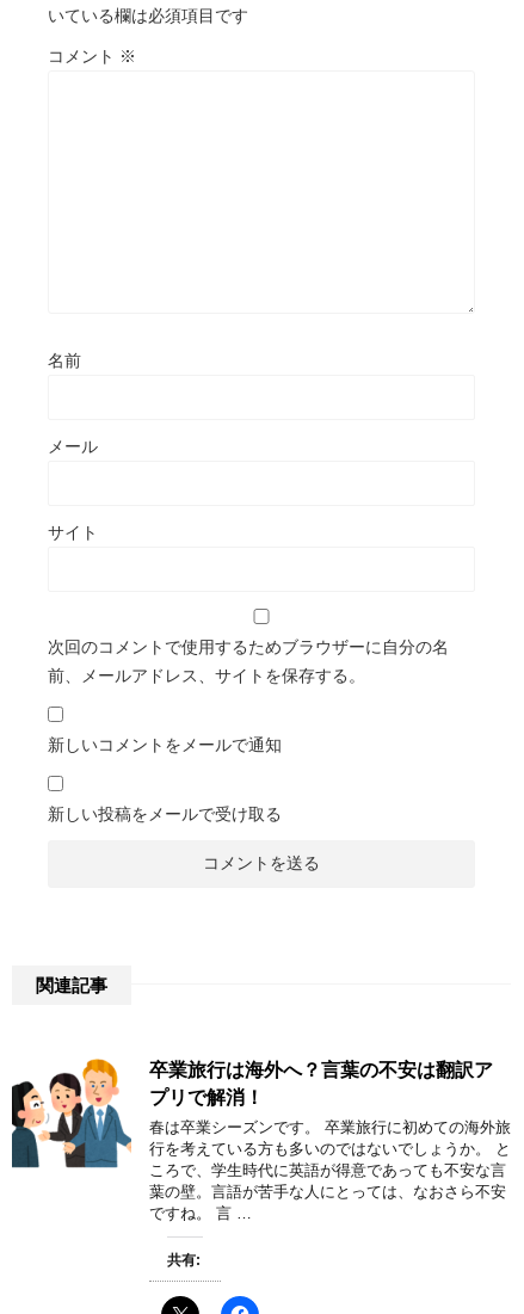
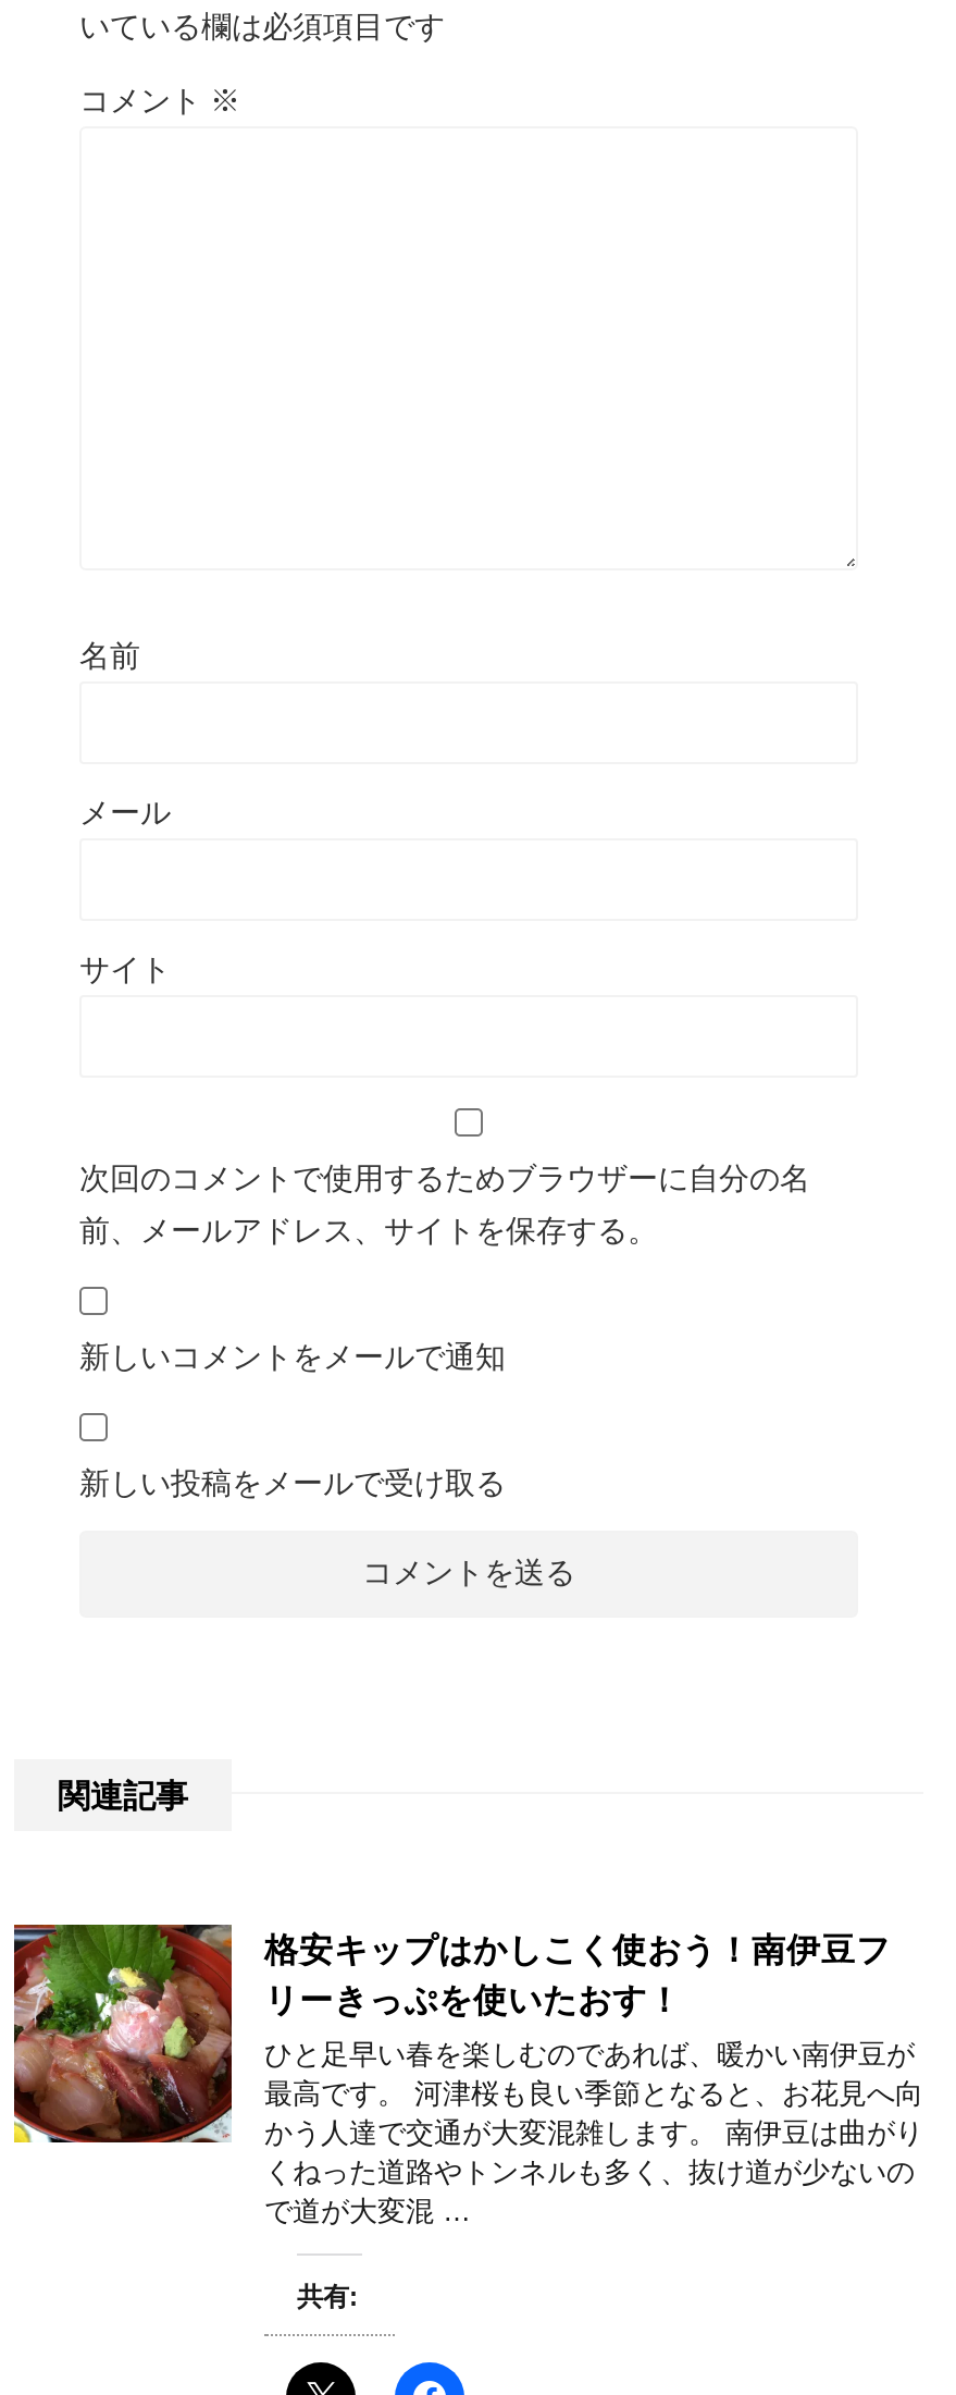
- [image]
- 卒業旅行は海外へ？言葉の不安は翻訳ア
- プリで解消！
+ [image]
+ 格安キップはかしこく使おう！南伊豆フ
+ リーきっぷを使いたおす！

- 春は卒業シーズンです。 卒業旅行に初めての海外旅
- 行を考えている方も多いのではないでしょうか。 と
- ころで、学生時代に英語が得意であっても不安な言
- 葉の壁。言語が苦手な人にとっては、なおさら不安
- ですね。 言 …
+ ひと足早い春を楽しむのであれば、暖かい南伊豆が
+ 最高です。 河津桜も良い季節となると、お花見へ向
+ かう人達で交通が大変混雑します。 南伊豆は曲がり
+ くねった道路やトンネルも多く、抜け道が少ないの
+ で道が大変混 …
